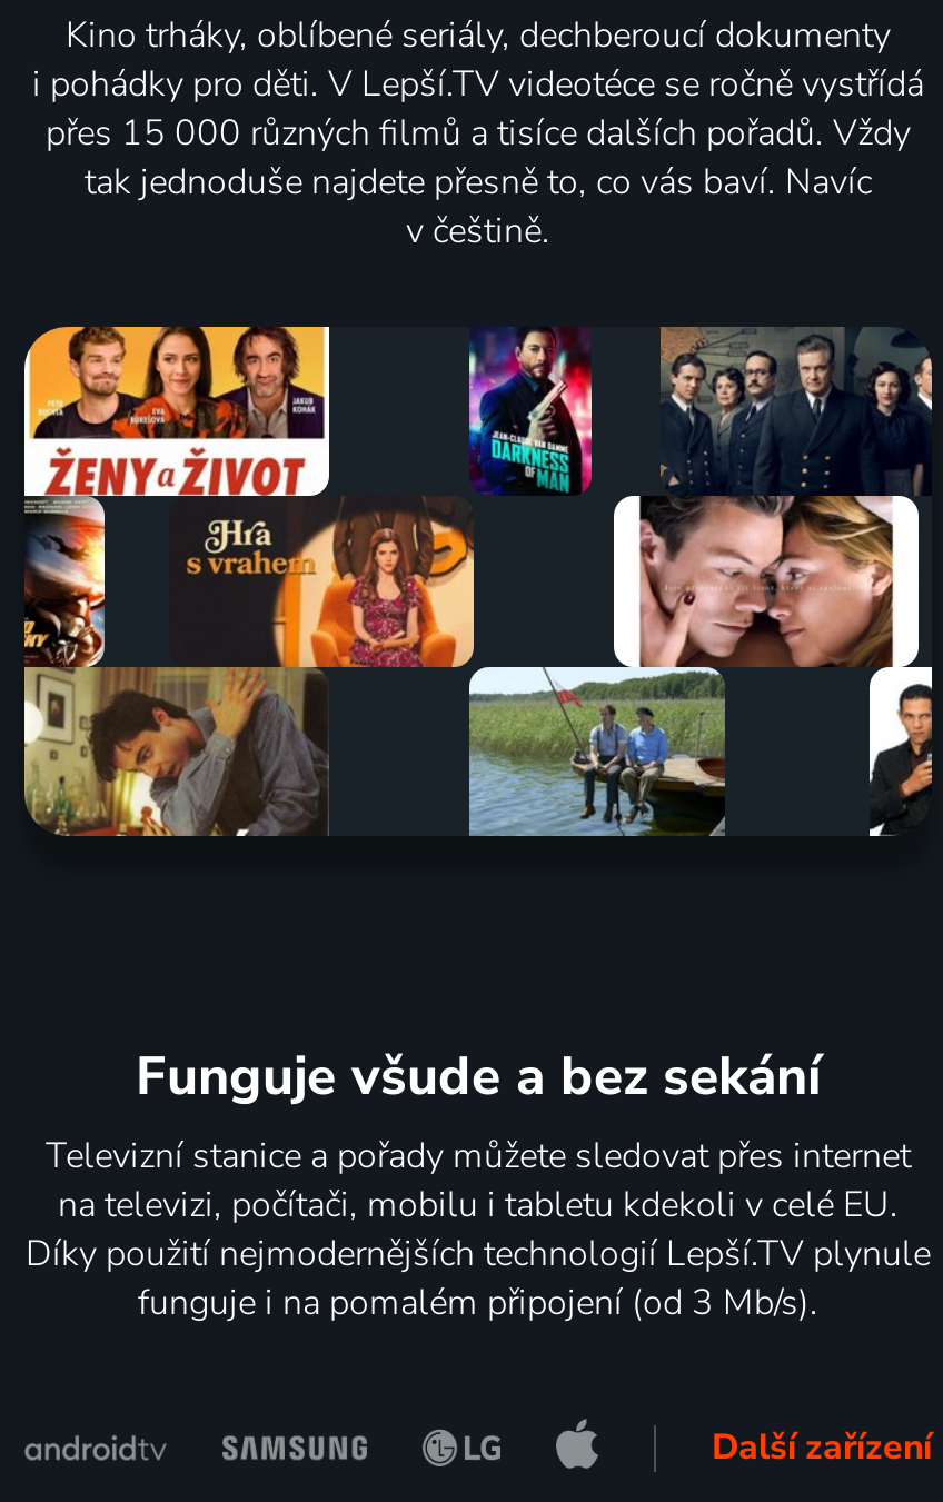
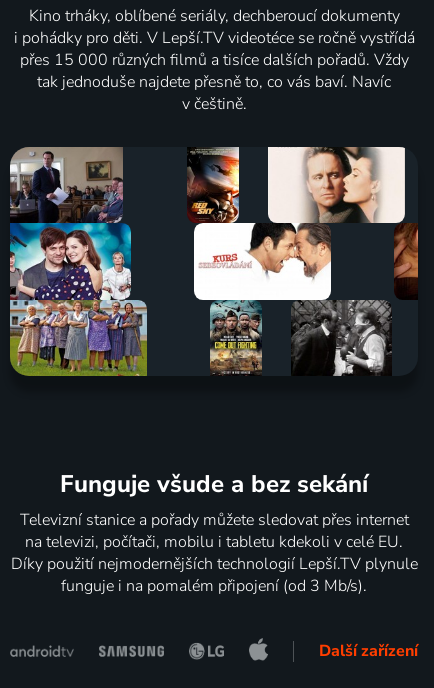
- [image]
+ [image]
